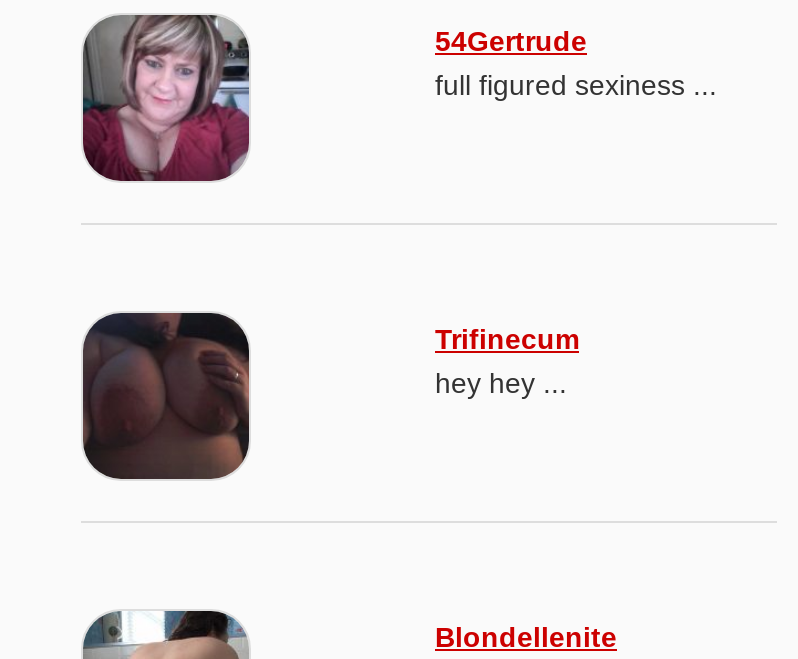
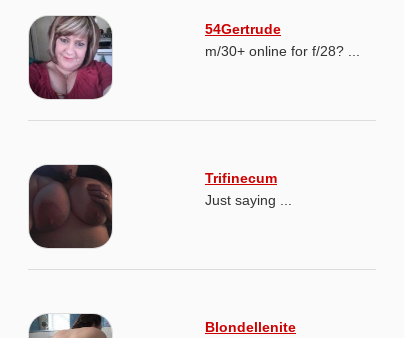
- full figured sexiness ...
+ m/30+ online for f/28? ...

- hey hey ...
+ Just saying ...
